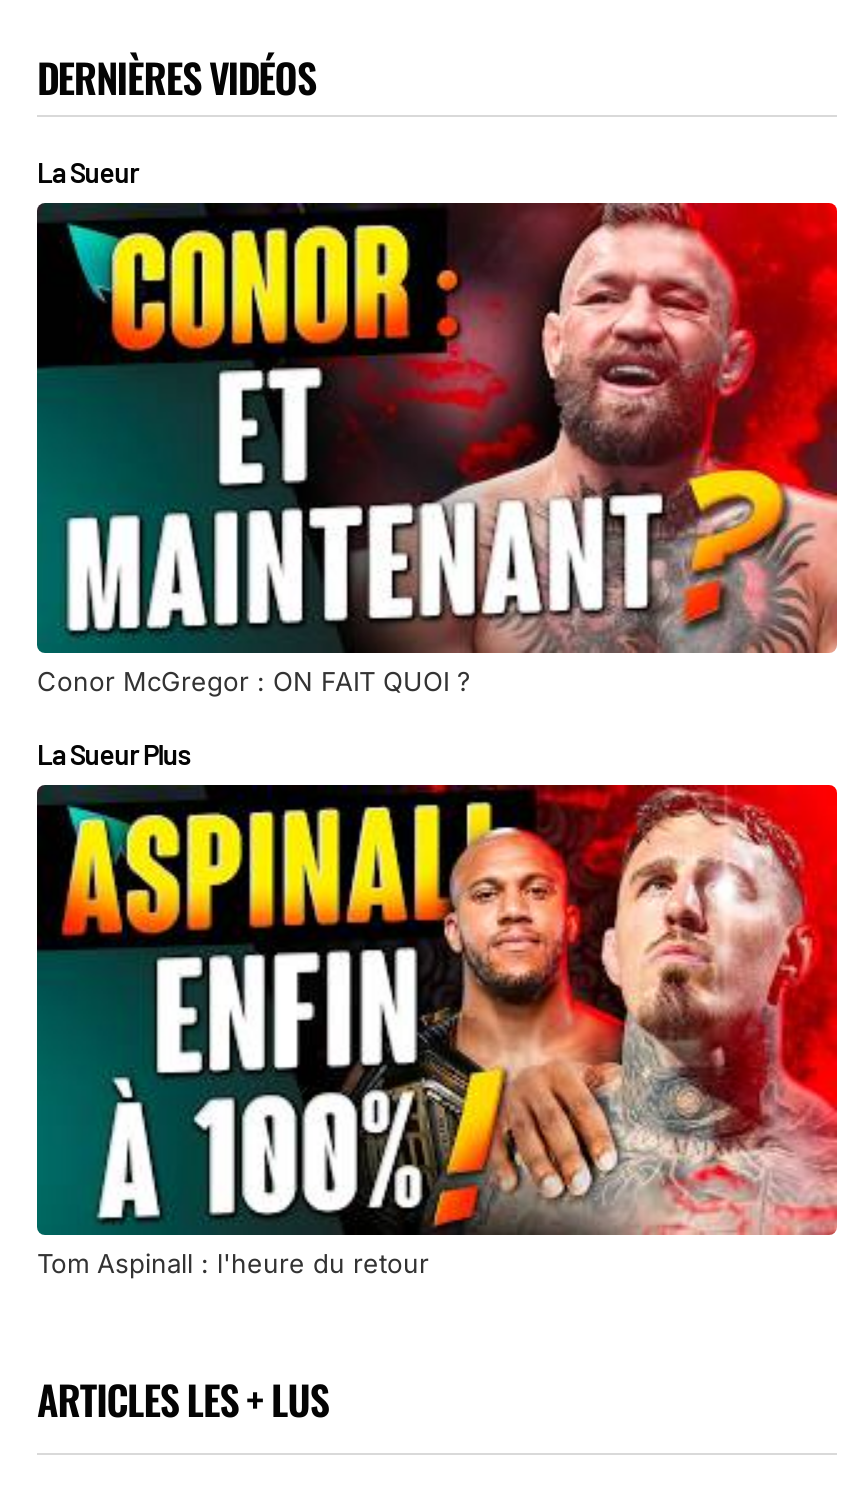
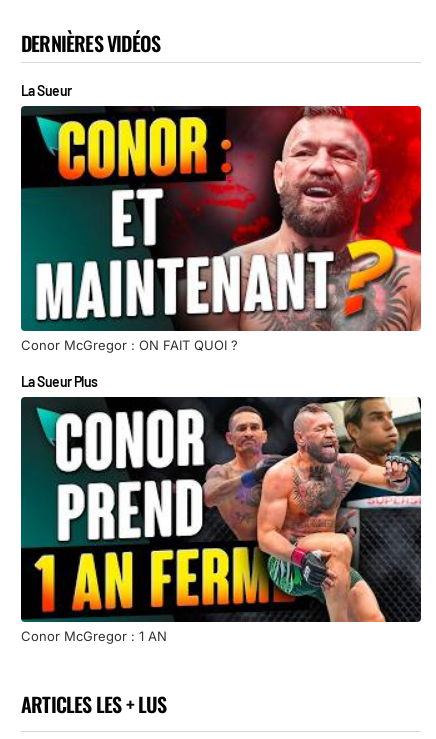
- [image]
- Tom Aspinall : l'heure du retour
+ [image]
+ Conor McGregor : 1 AN
